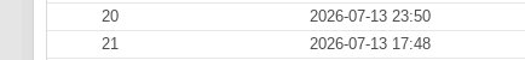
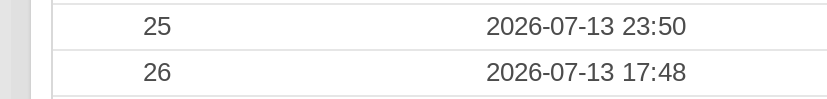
- 20
+ 25

- 21
+ 26
